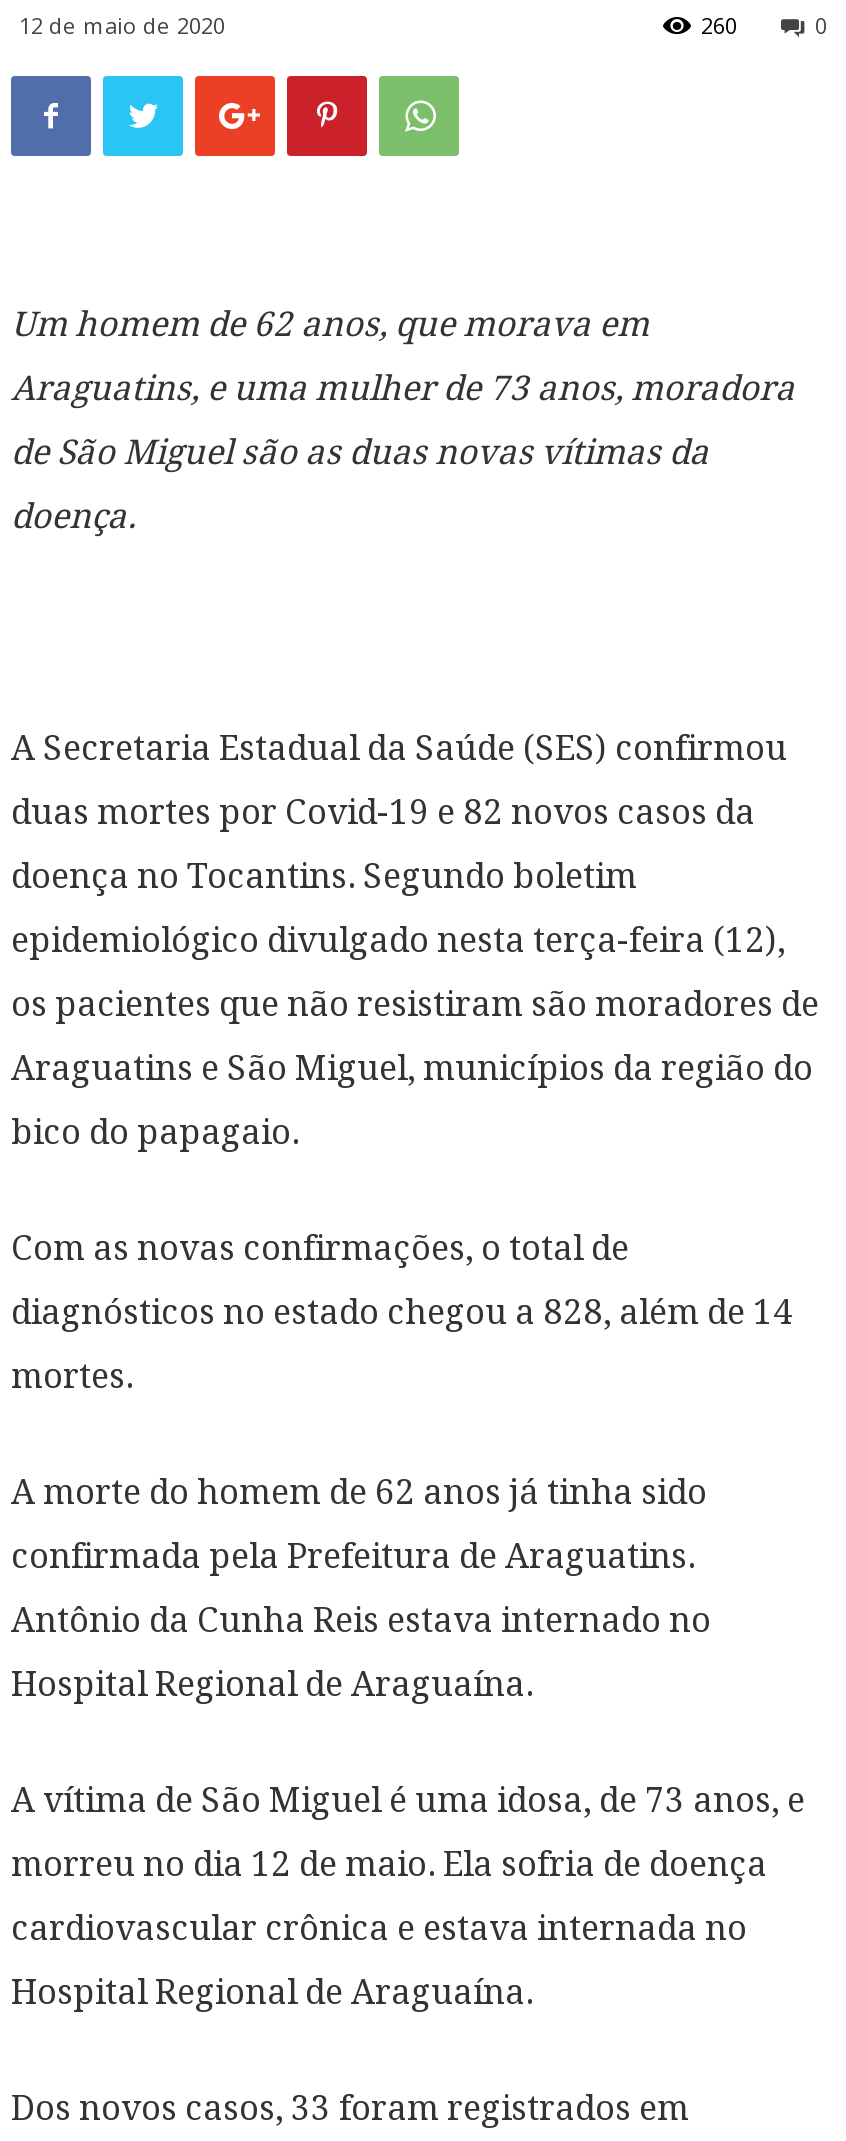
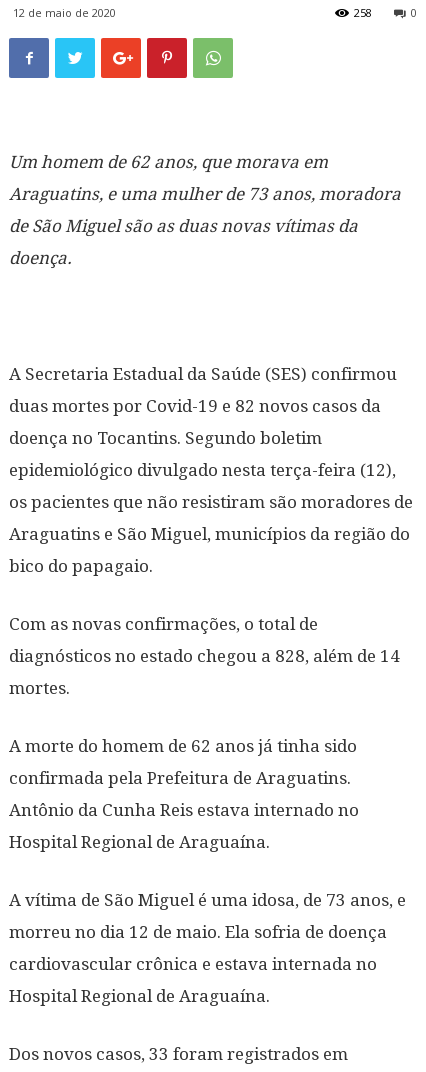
- 260
+ 258
